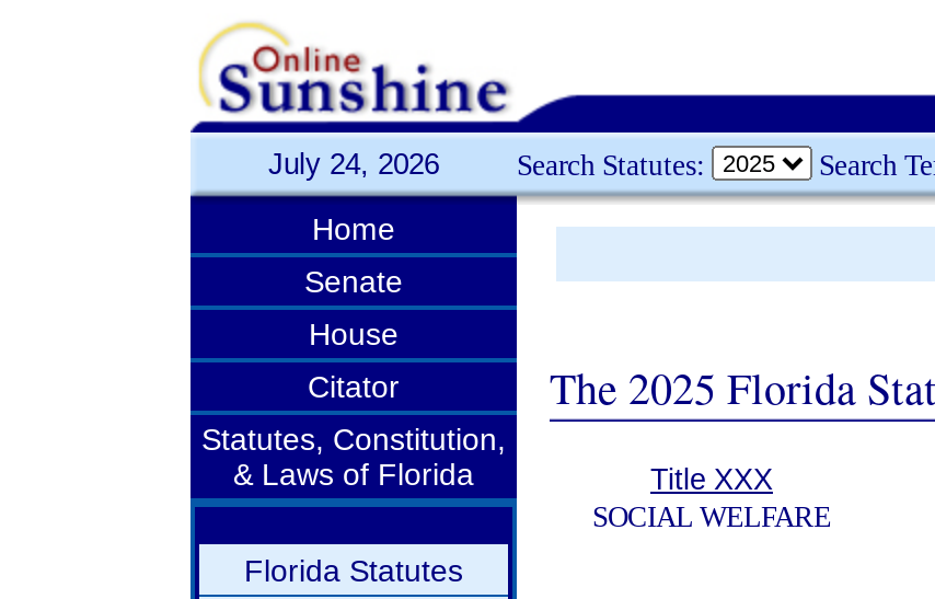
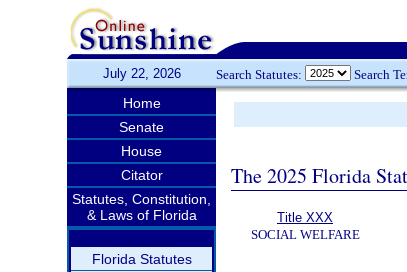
- July 24, 2026
+ July 22, 2026
